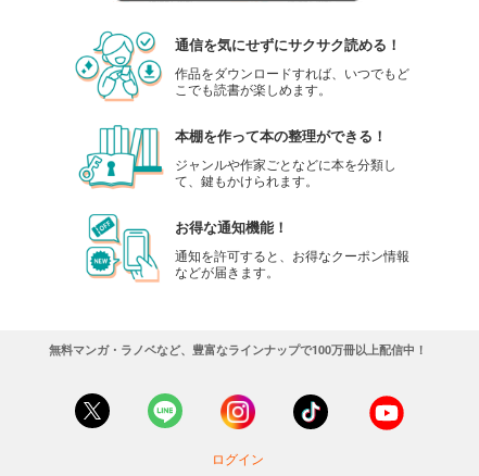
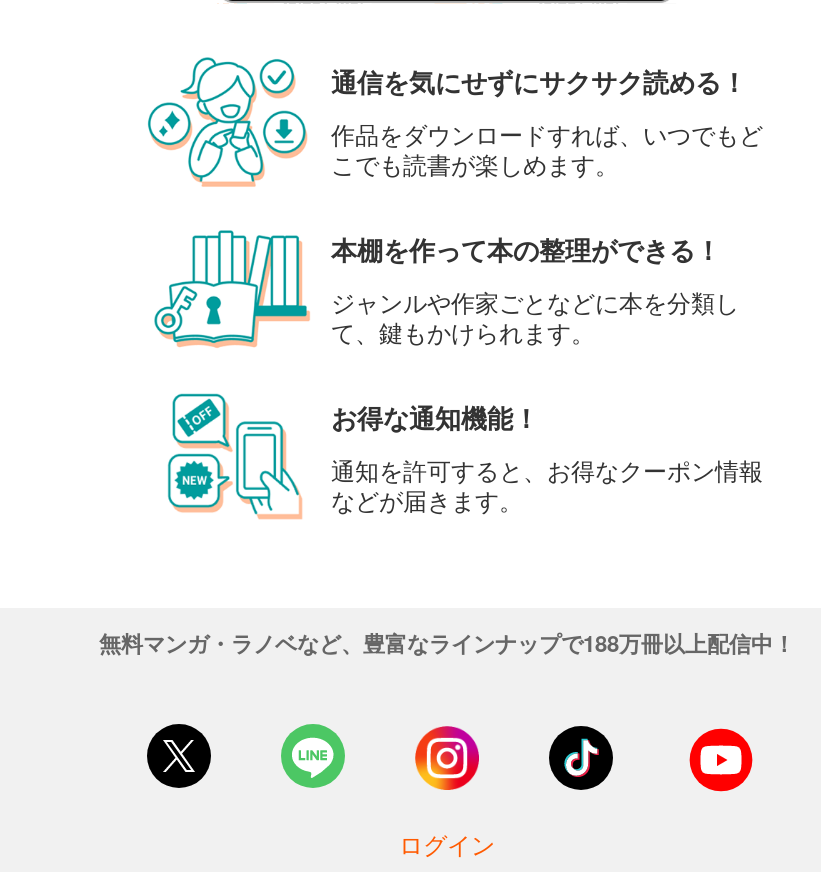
- 無料マンガ・ラノベなど、豊富なラインナップで100万冊以上配信中！
+ 無料マンガ・ラノベなど、豊富なラインナップで188万冊以上配信中！
